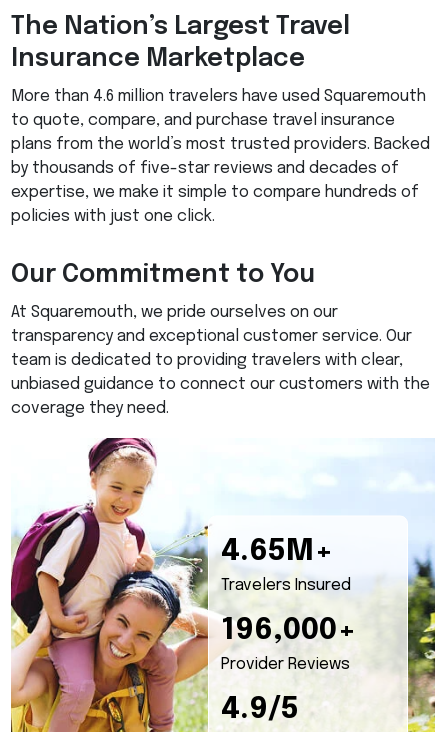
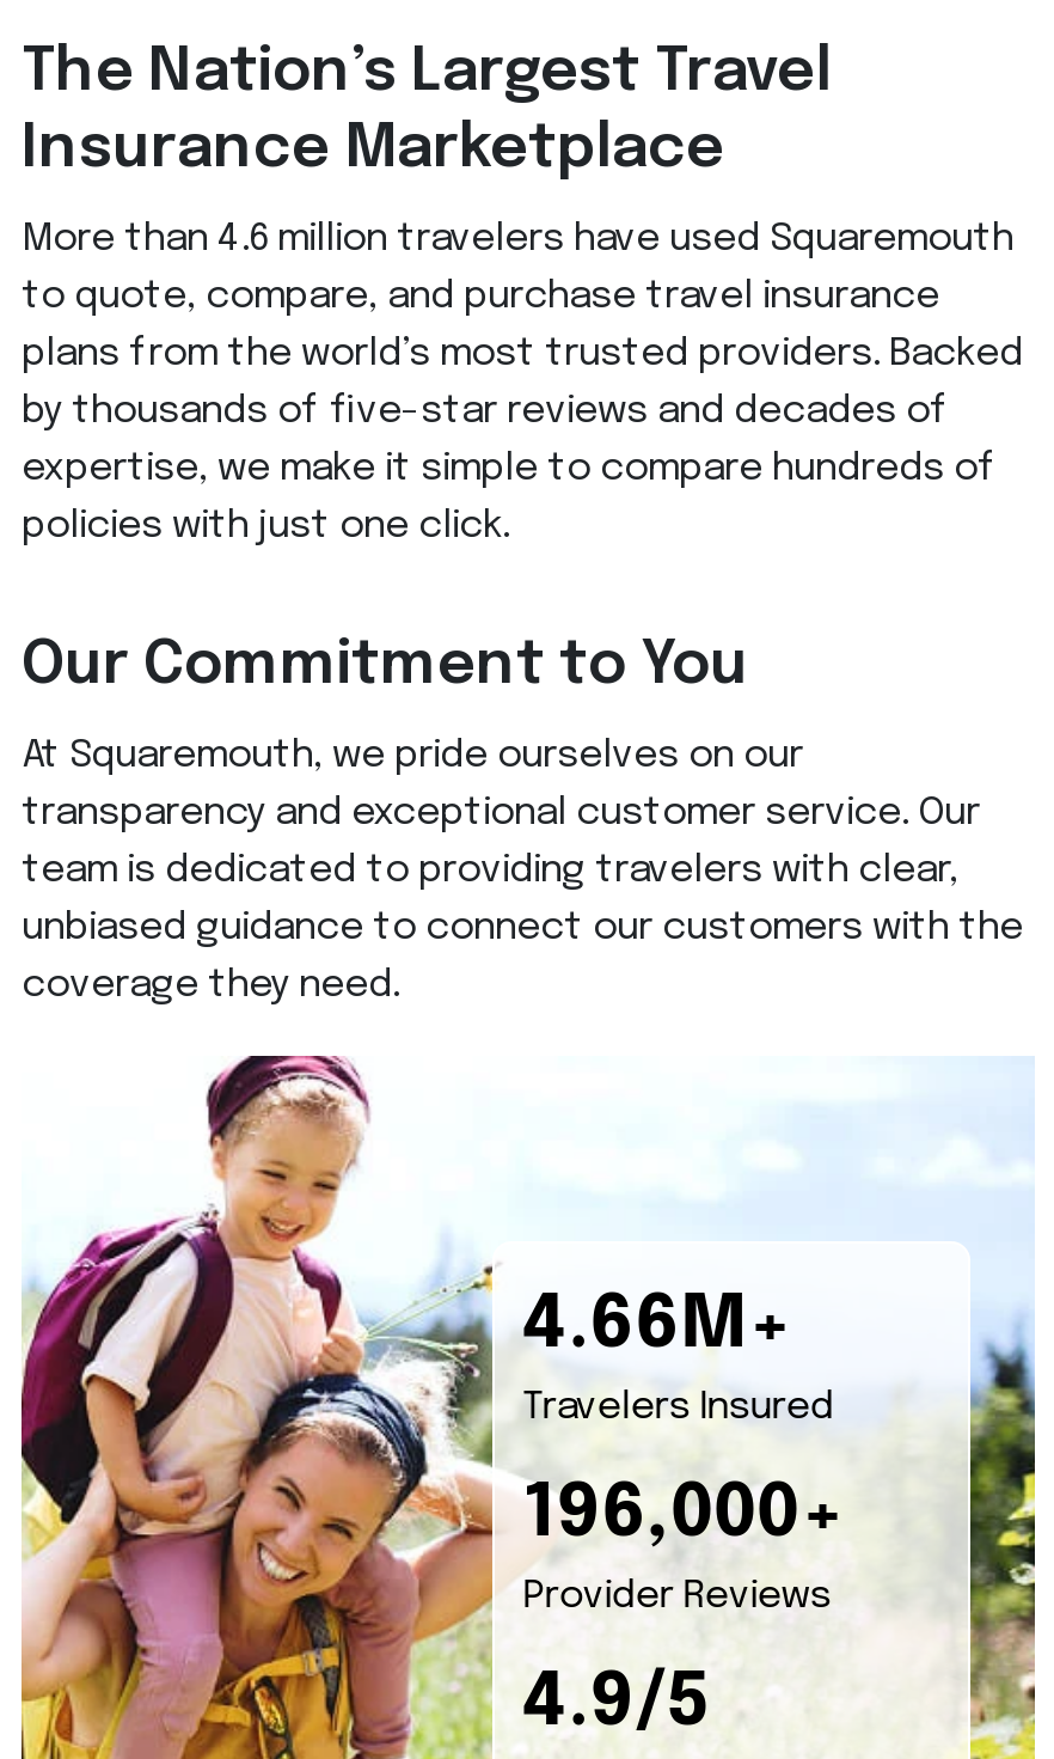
- 4.65M+
+ 4.66M+
